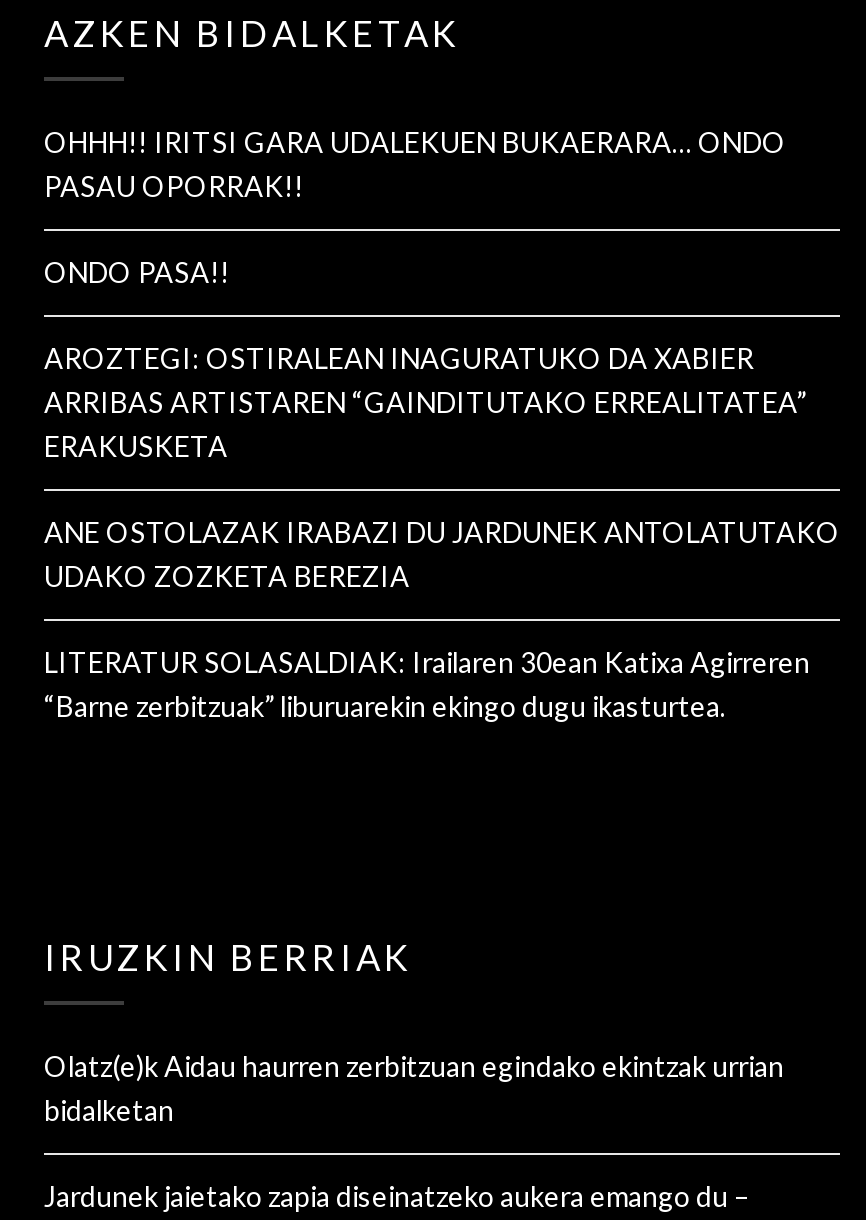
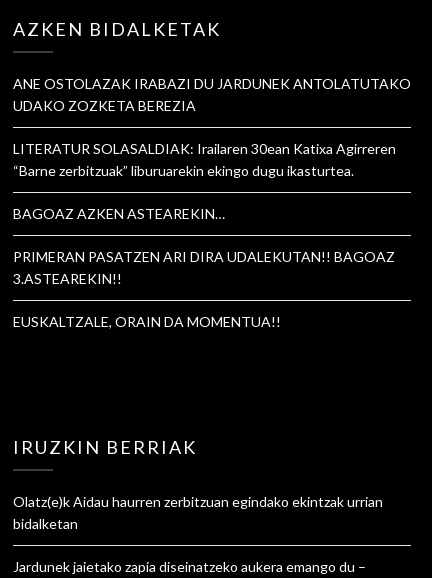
- OHHH!! IRITSI GARA UDALEKUEN BUKAERARA… ONDO
- PASAU OPORRAK!!
- ONDO PASA!!
- AROZTEGI: OSTIRALEAN INAGURATUKO DA XABIER
- ARRIBAS ARTISTAREN “GAINDITUTAKO ERREALITATEA”
- ERAKUSKETA

moved up: ANE OSTOLAZAK IRABAZI DU JARDUNEK ANTOLATUTAKO | UDAKO ZOZKETA BEREZIA | LITERATUR SOLASALDIAK: Irailaren 30ean Katixa Agirreren | “Barne zerbitzuak” liburuarekin ekingo dugu ikasturtea.

+ BAGOAZ AZKEN ASTEAREKIN…
+ PRIMERAN PASATZEN ARI DIRA UDALEKUTAN!! BAGOAZ
+ 3.ASTEAREKIN!!
+ EUSKALTZALE, ORAIN DA MOMENTUA!!
